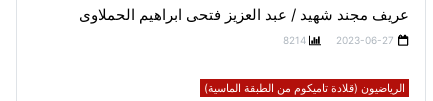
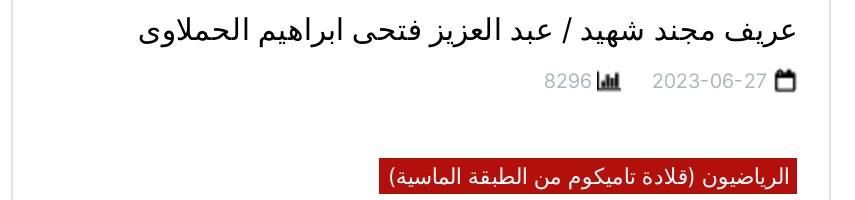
- 8214
+ 8296
